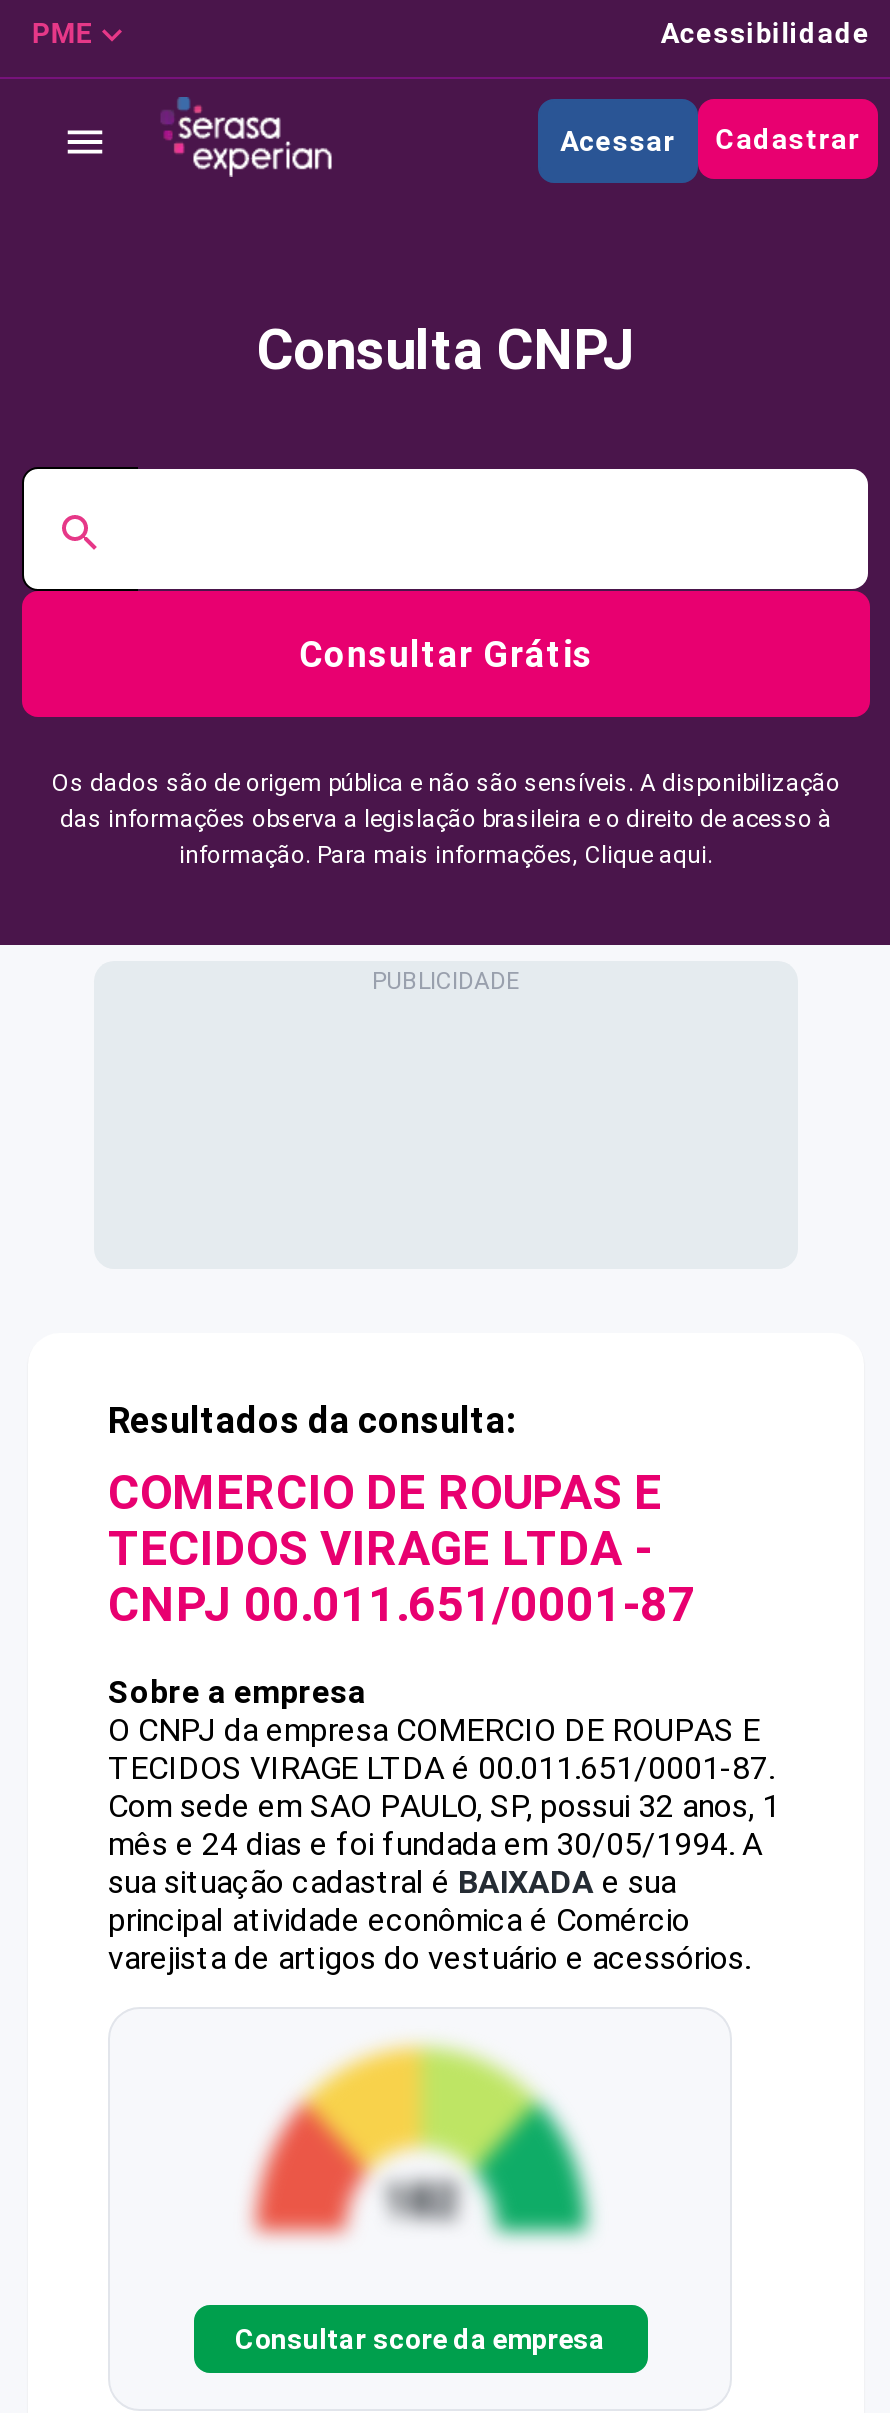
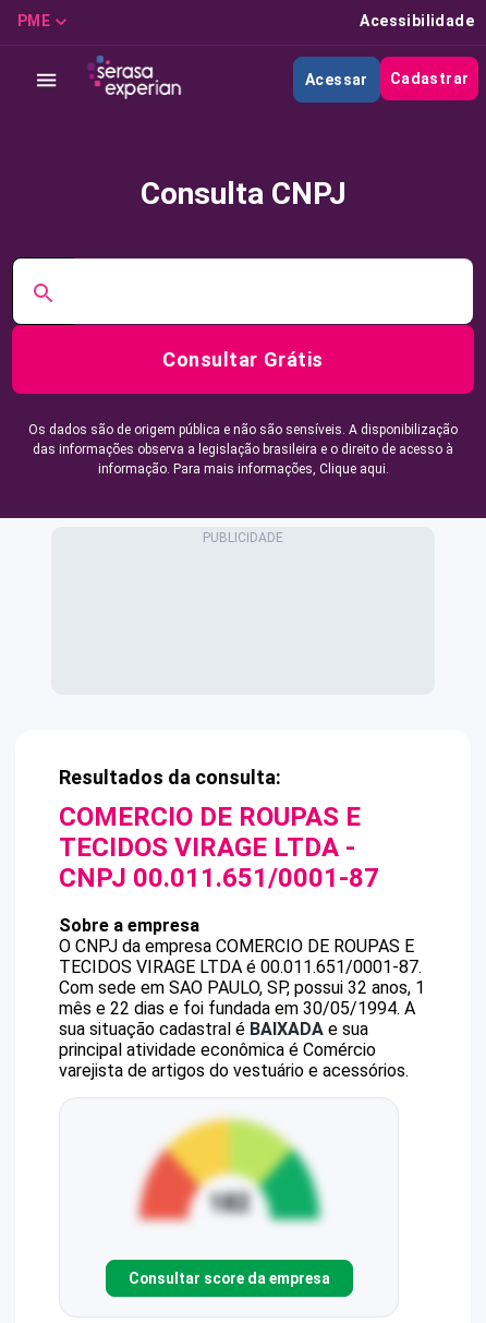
- mês e 24 dias e foi fundada em 30/05/1994. A
+ mês e 22 dias e foi fundada em 30/05/1994. A
